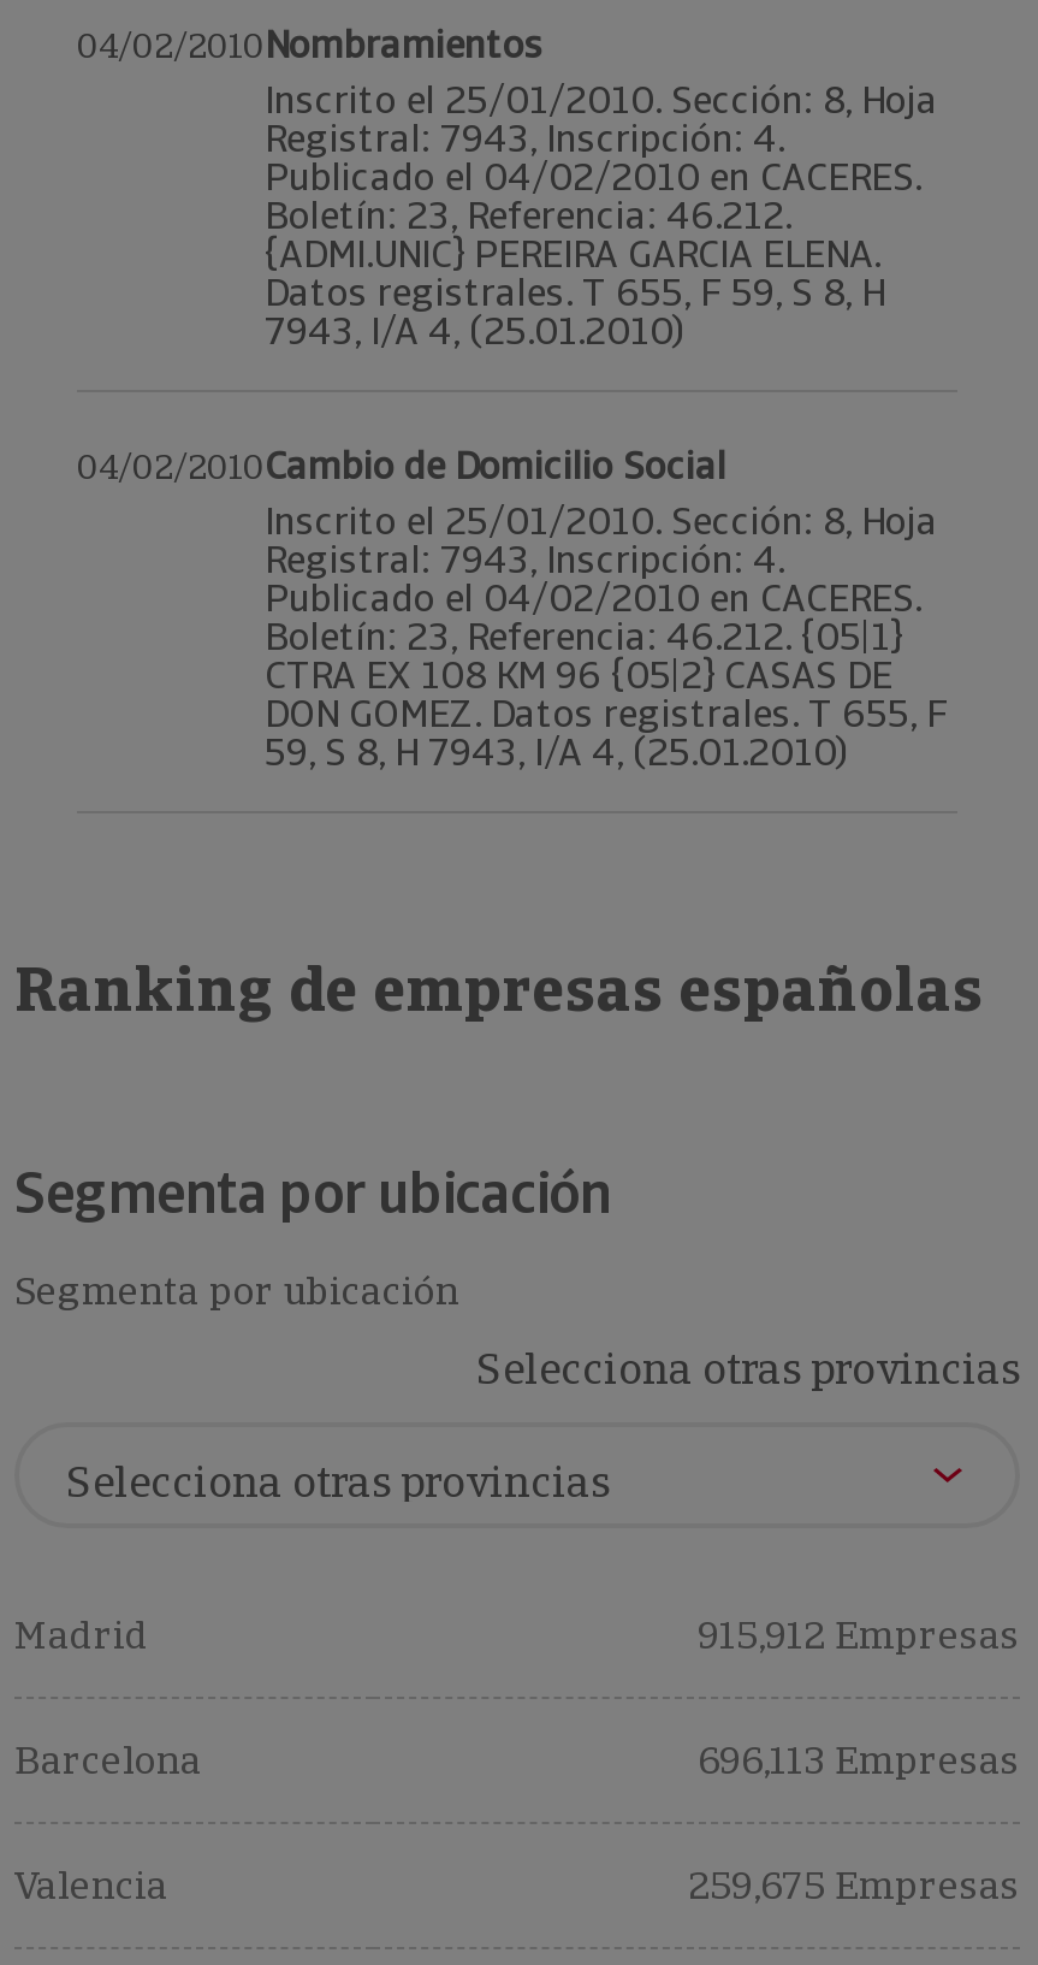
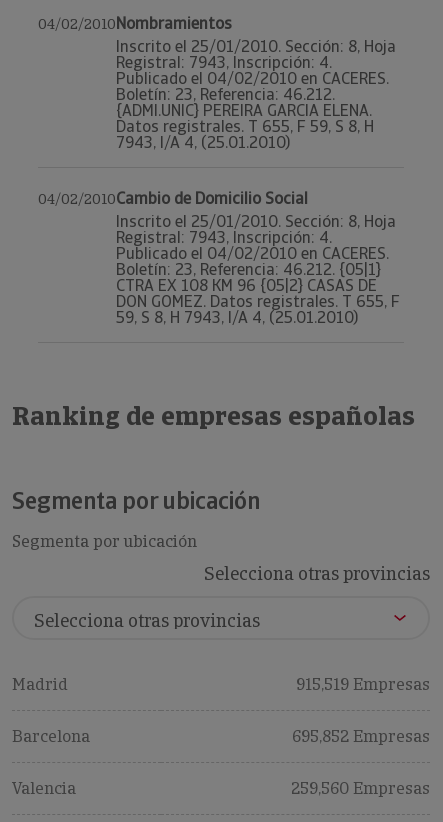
- 915,912 Empresas
+ 915,519 Empresas

- 696,113 Empresas
+ 695,852 Empresas

- 259,675 Empresas
+ 259,560 Empresas
